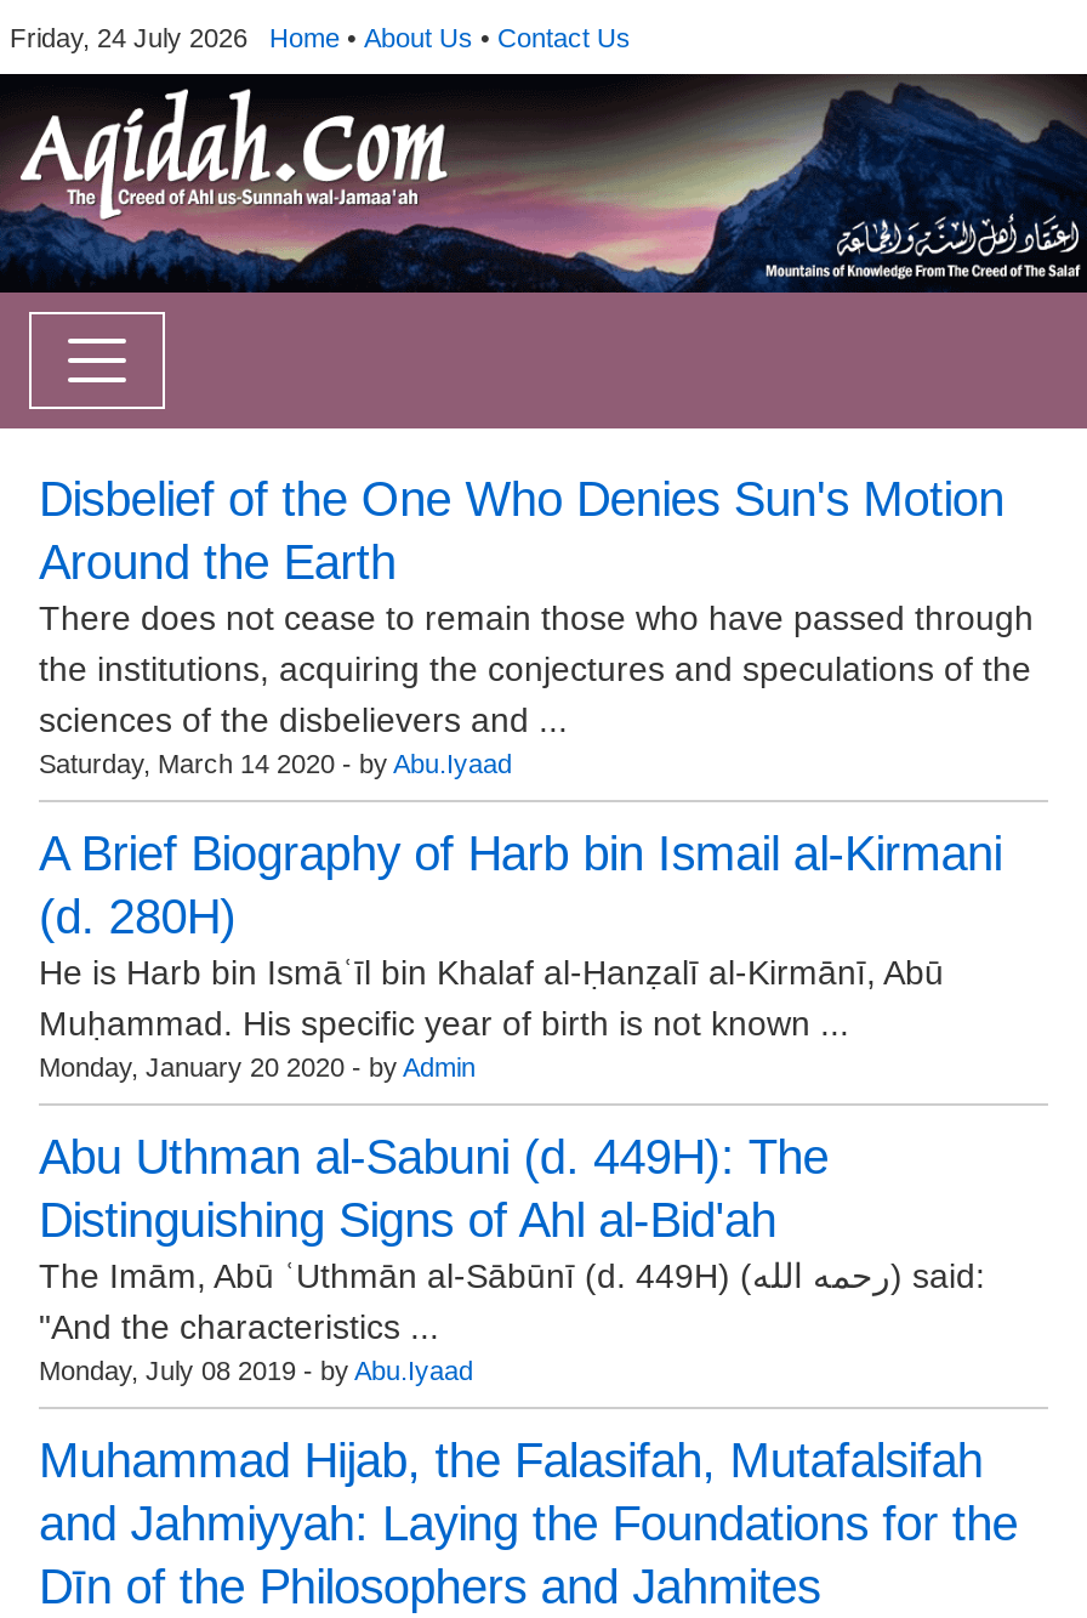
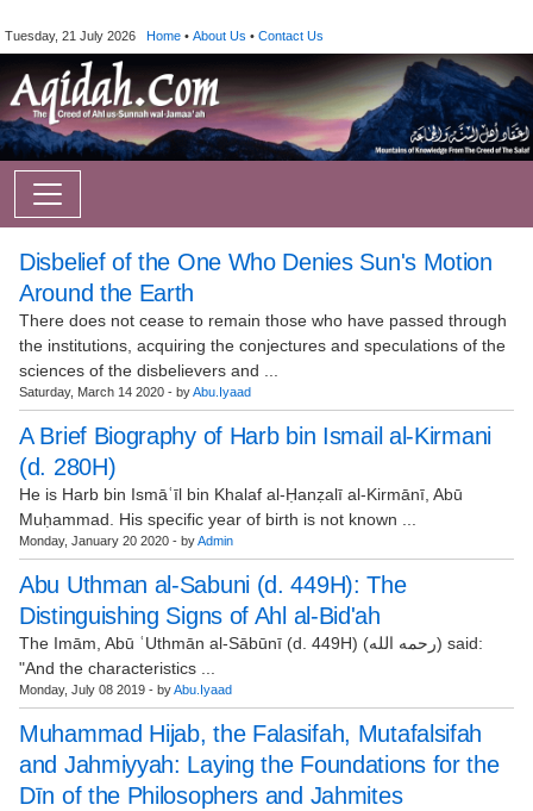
- Friday, 24 July 2026 Home • About Us • Contact Us
+ Tuesday, 21 July 2026 Home • About Us • Contact Us
